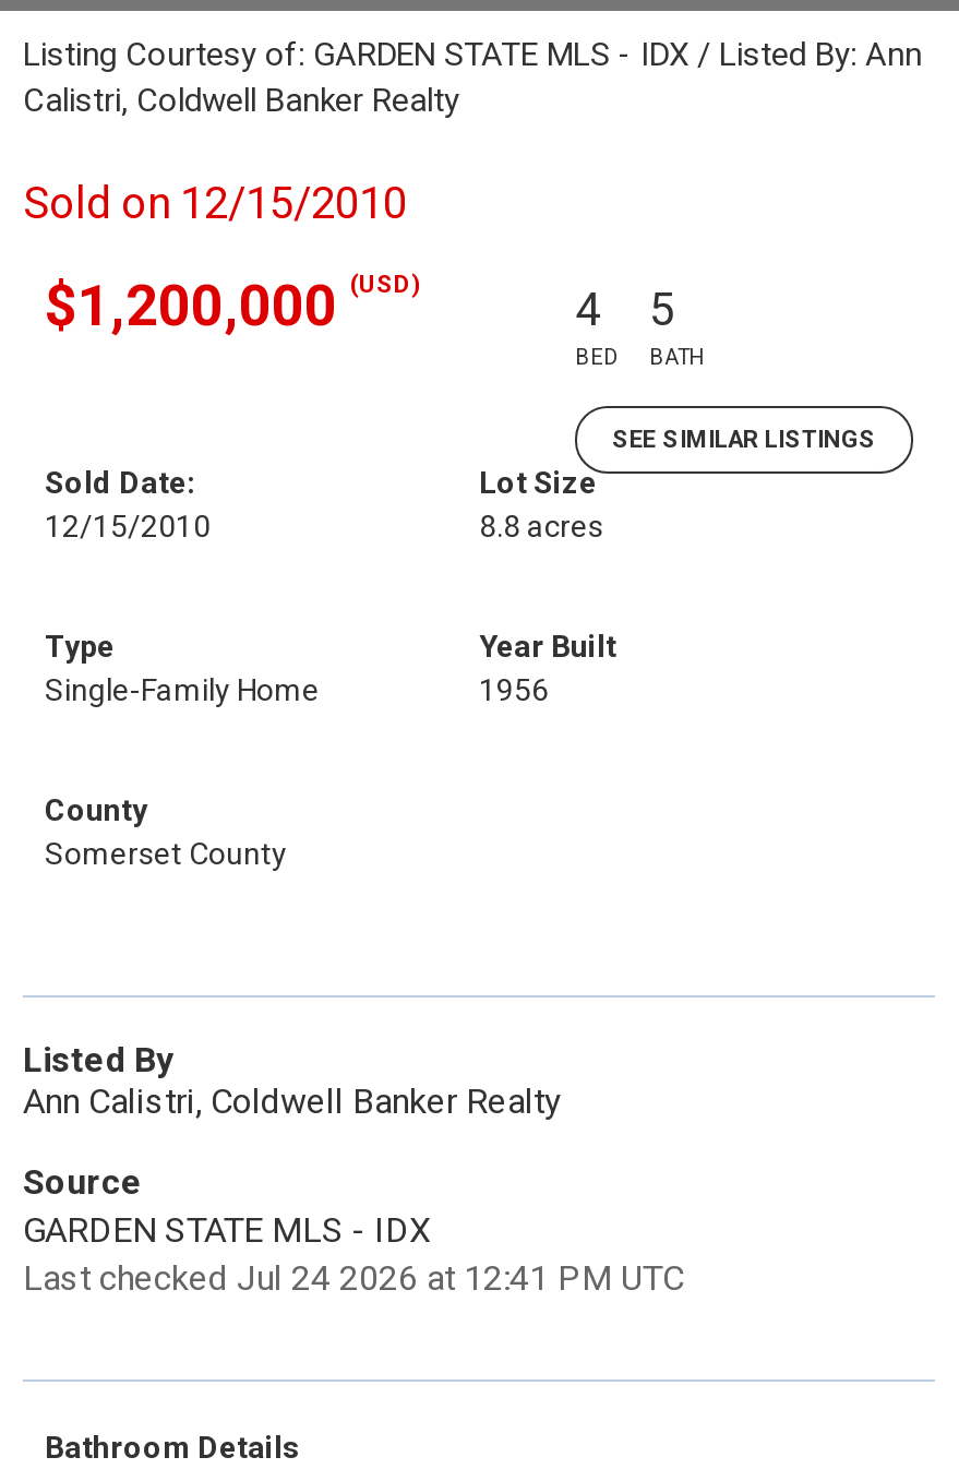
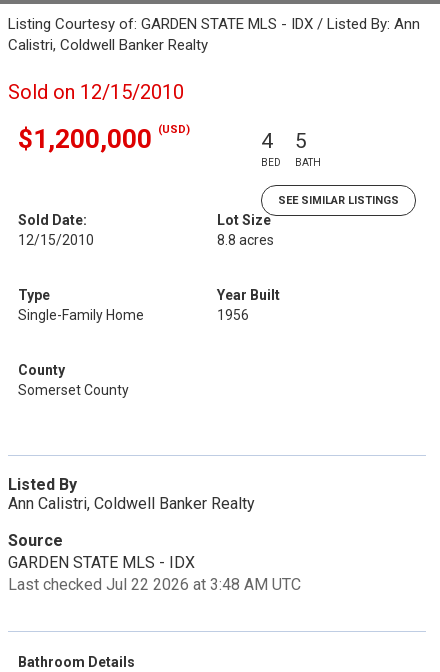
- Last checked Jul 24 2026 at 12:41 PM UTC
+ Last checked Jul 22 2026 at 3:48 AM UTC
